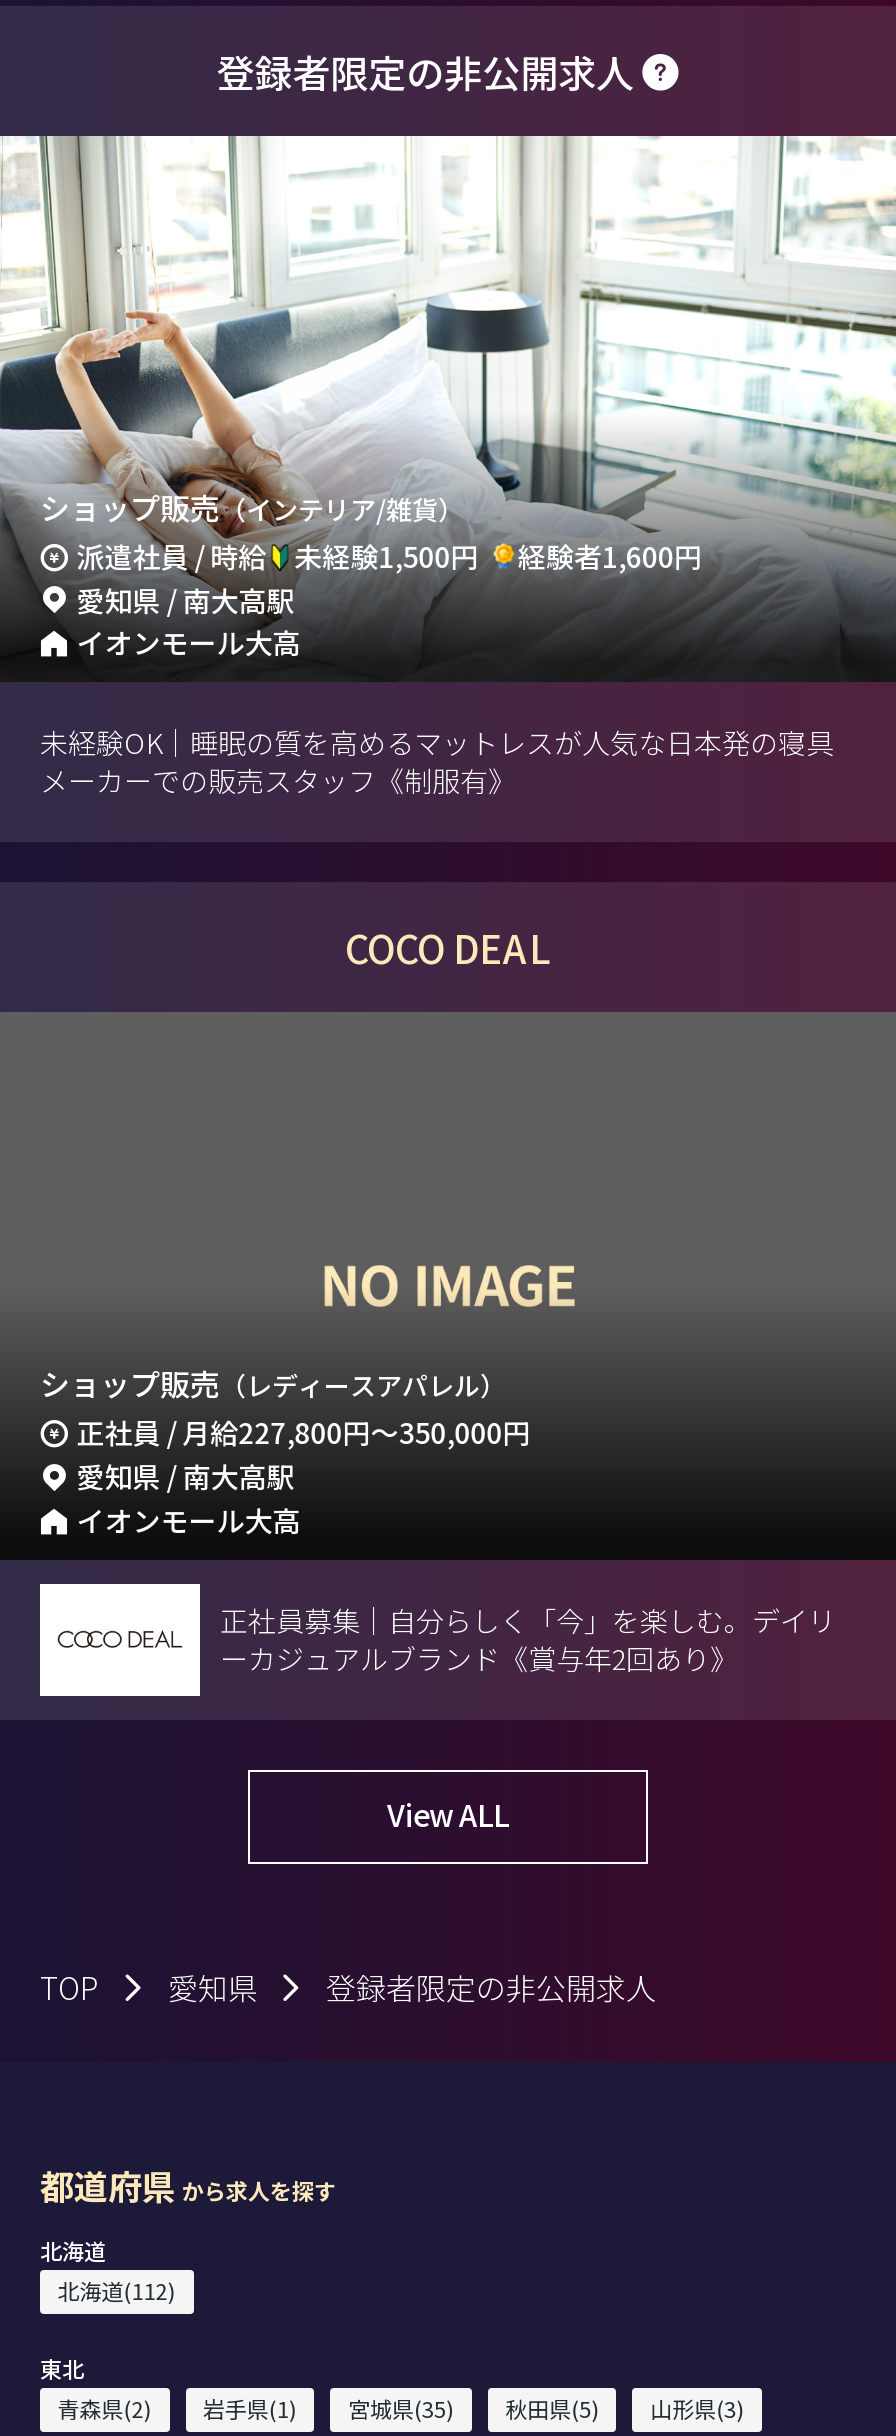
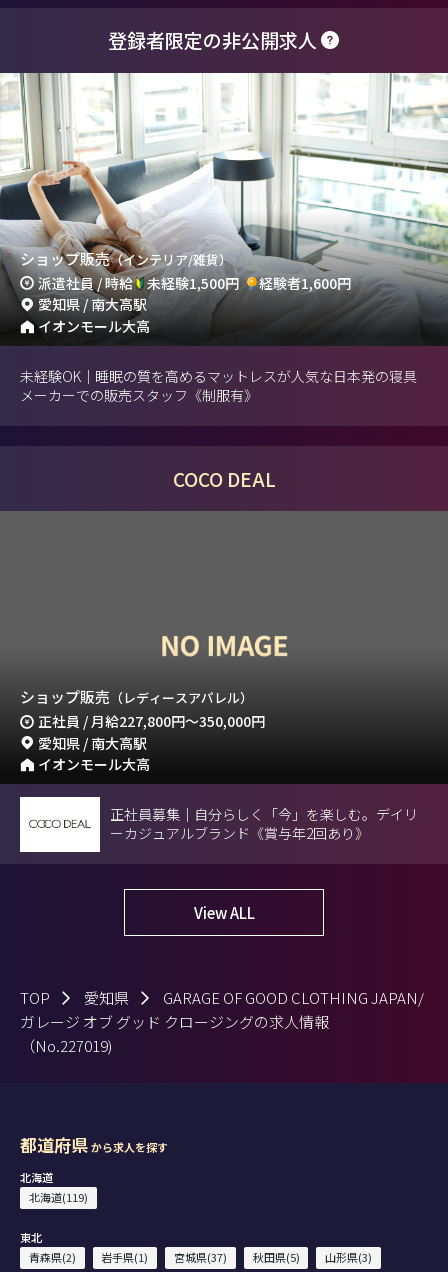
- 登録者限定の非公開求人
+ GARAGE OF GOOD CLOTHING JAPAN/
+ ガレージ オブ グッド クロージングの求人情報
+ （No.227019)

- 北海道(112)
+ 北海道(119)

- 青森県(2) 岩手県(1) 宮城県(35) 秋田県(5) 山形県(3)
+ 青森県(2) 岩手県(1) 宮城県(37) 秋田県(5) 山形県(3)
